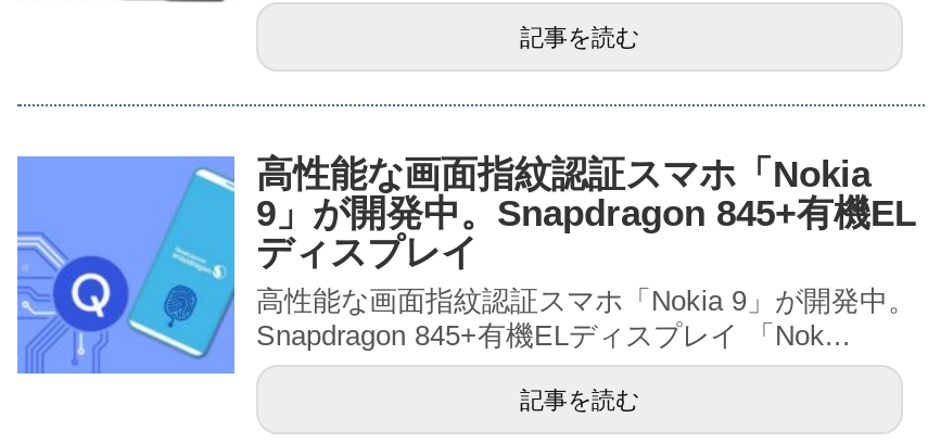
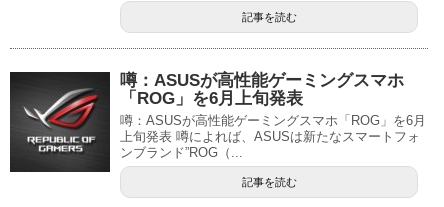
- [image]
- 高性能な画面指紋認証スマホ「Nokia
- 9」が開発中。Snapdragon 845+有機EL
- ディスプレイ
- 高性能な画面指紋認証スマホ「Nokia 9」が開発中。
- Snapdragon 845+有機ELディスプレイ 「Nok...
+ [image]
+ 噂：ASUSが高性能ゲーミングスマホ
+ 「ROG」を6月上旬発表
+ 噂：ASUSが高性能ゲーミングスマホ「ROG」を6月
+ 上旬発表 噂によれば、ASUSは新たなスマートフォ
+ ンブランド”ROG（...
